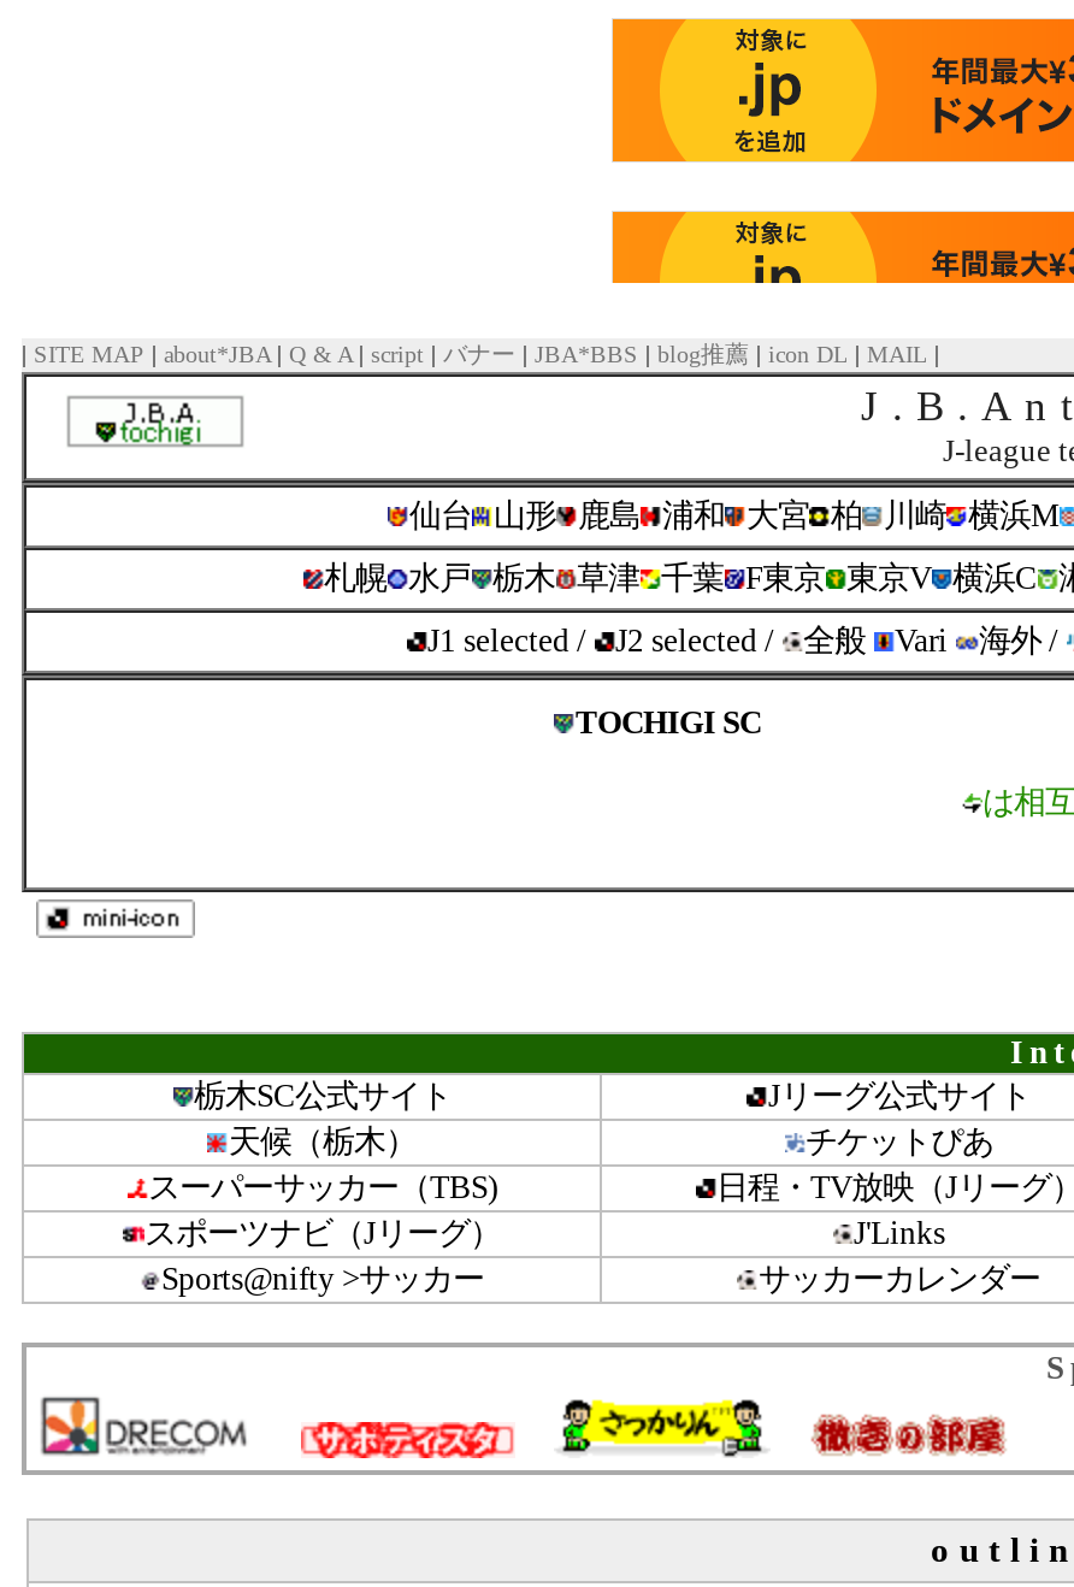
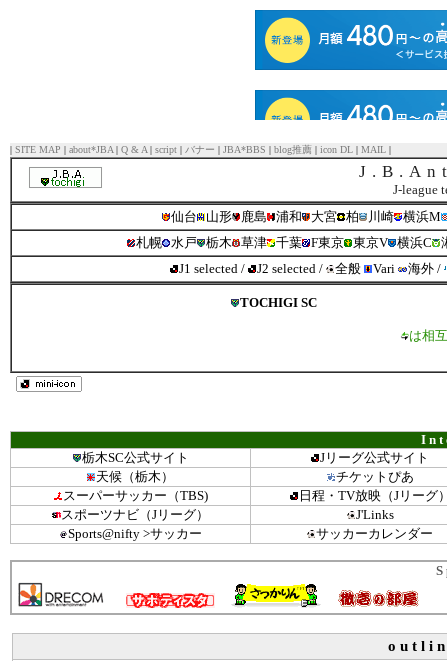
- [image]
+ [image]

- [image]
+ [image]
